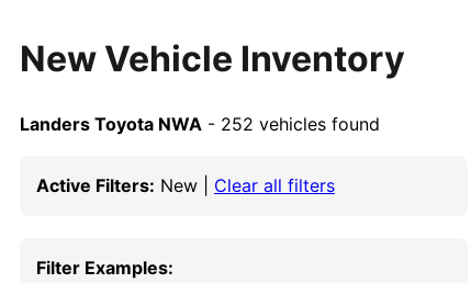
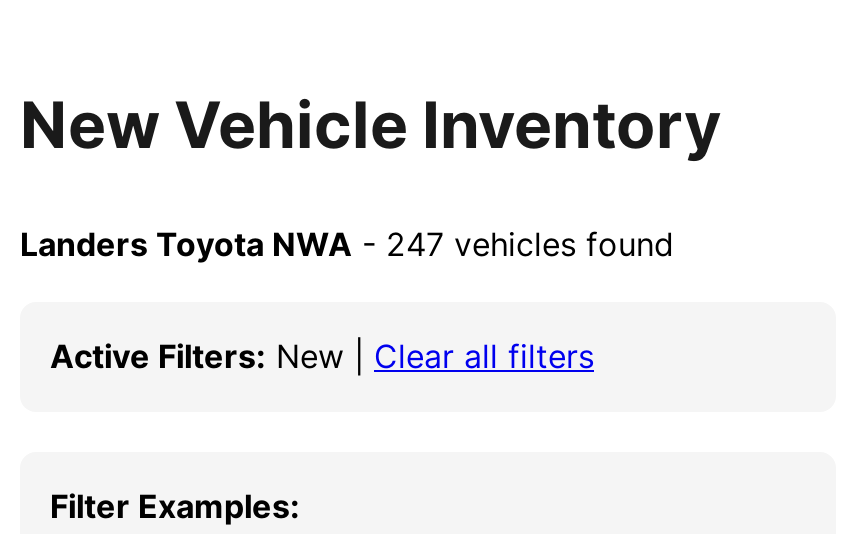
- Landers Toyota NWA - 252 vehicles found
+ Landers Toyota NWA - 247 vehicles found
